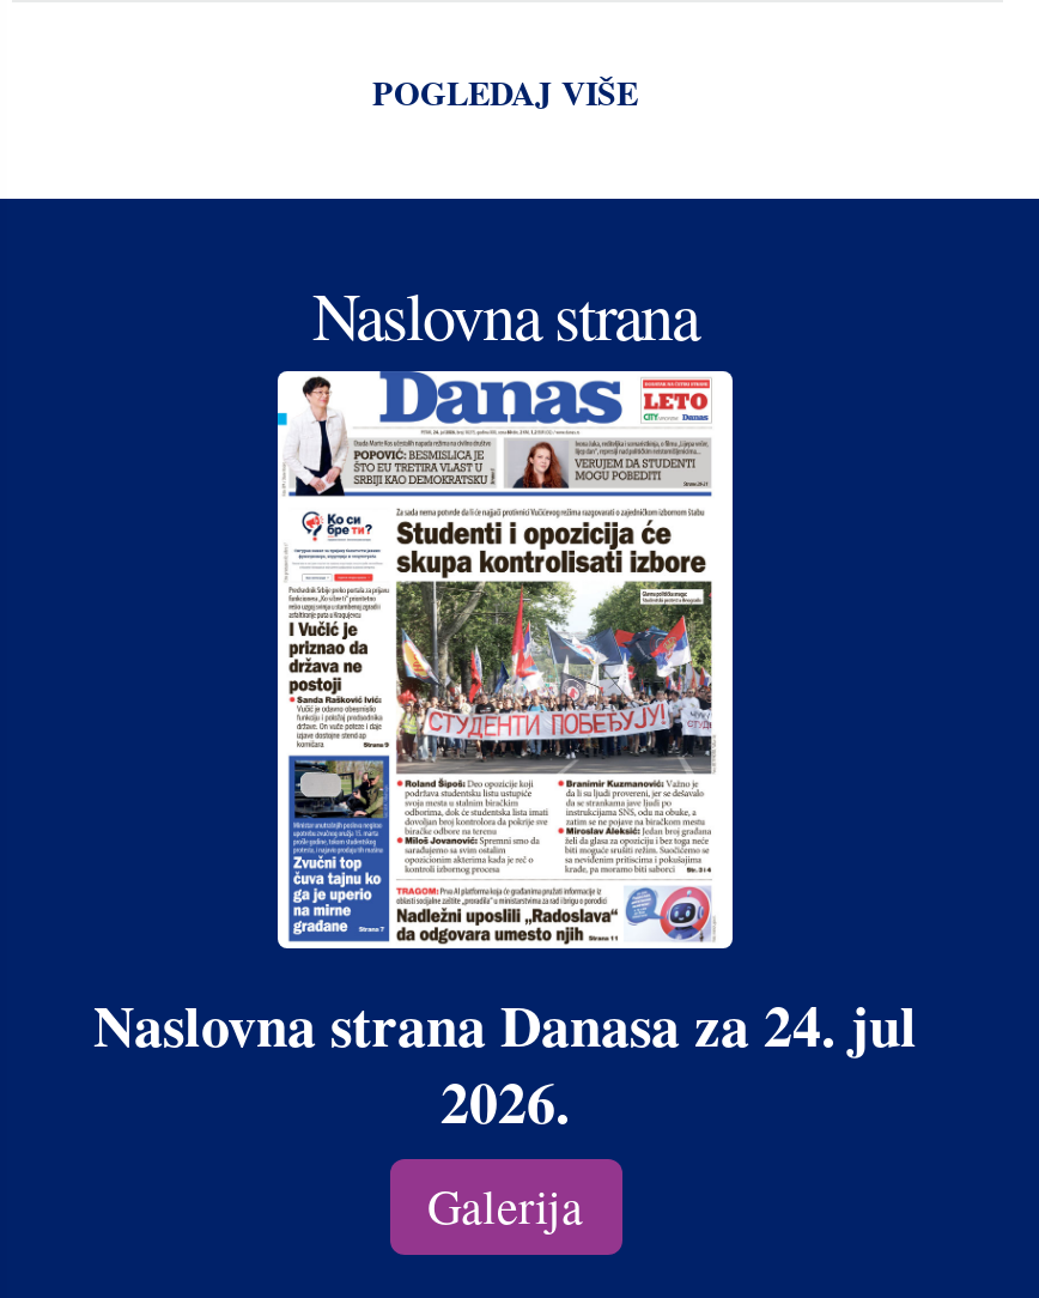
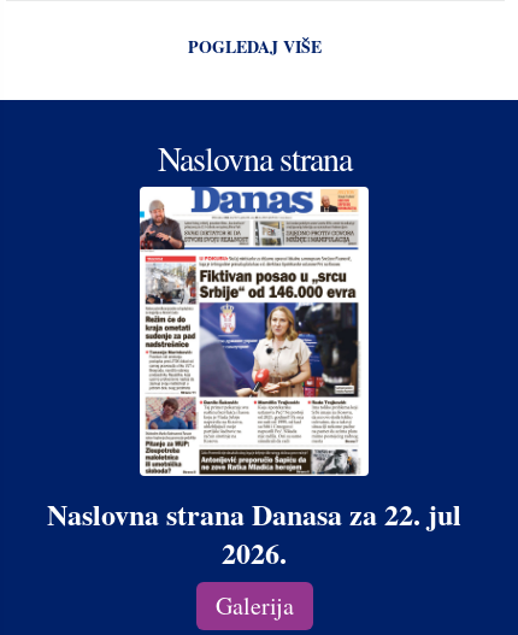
- [image]
- Naslovna strana Danasa za 24. jul
+ [image]
+ Naslovna strana Danasa za 22. jul
